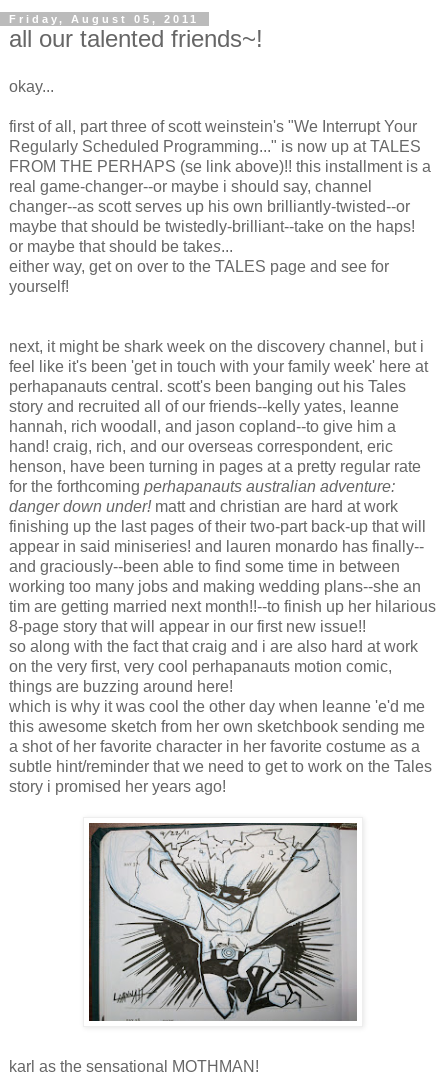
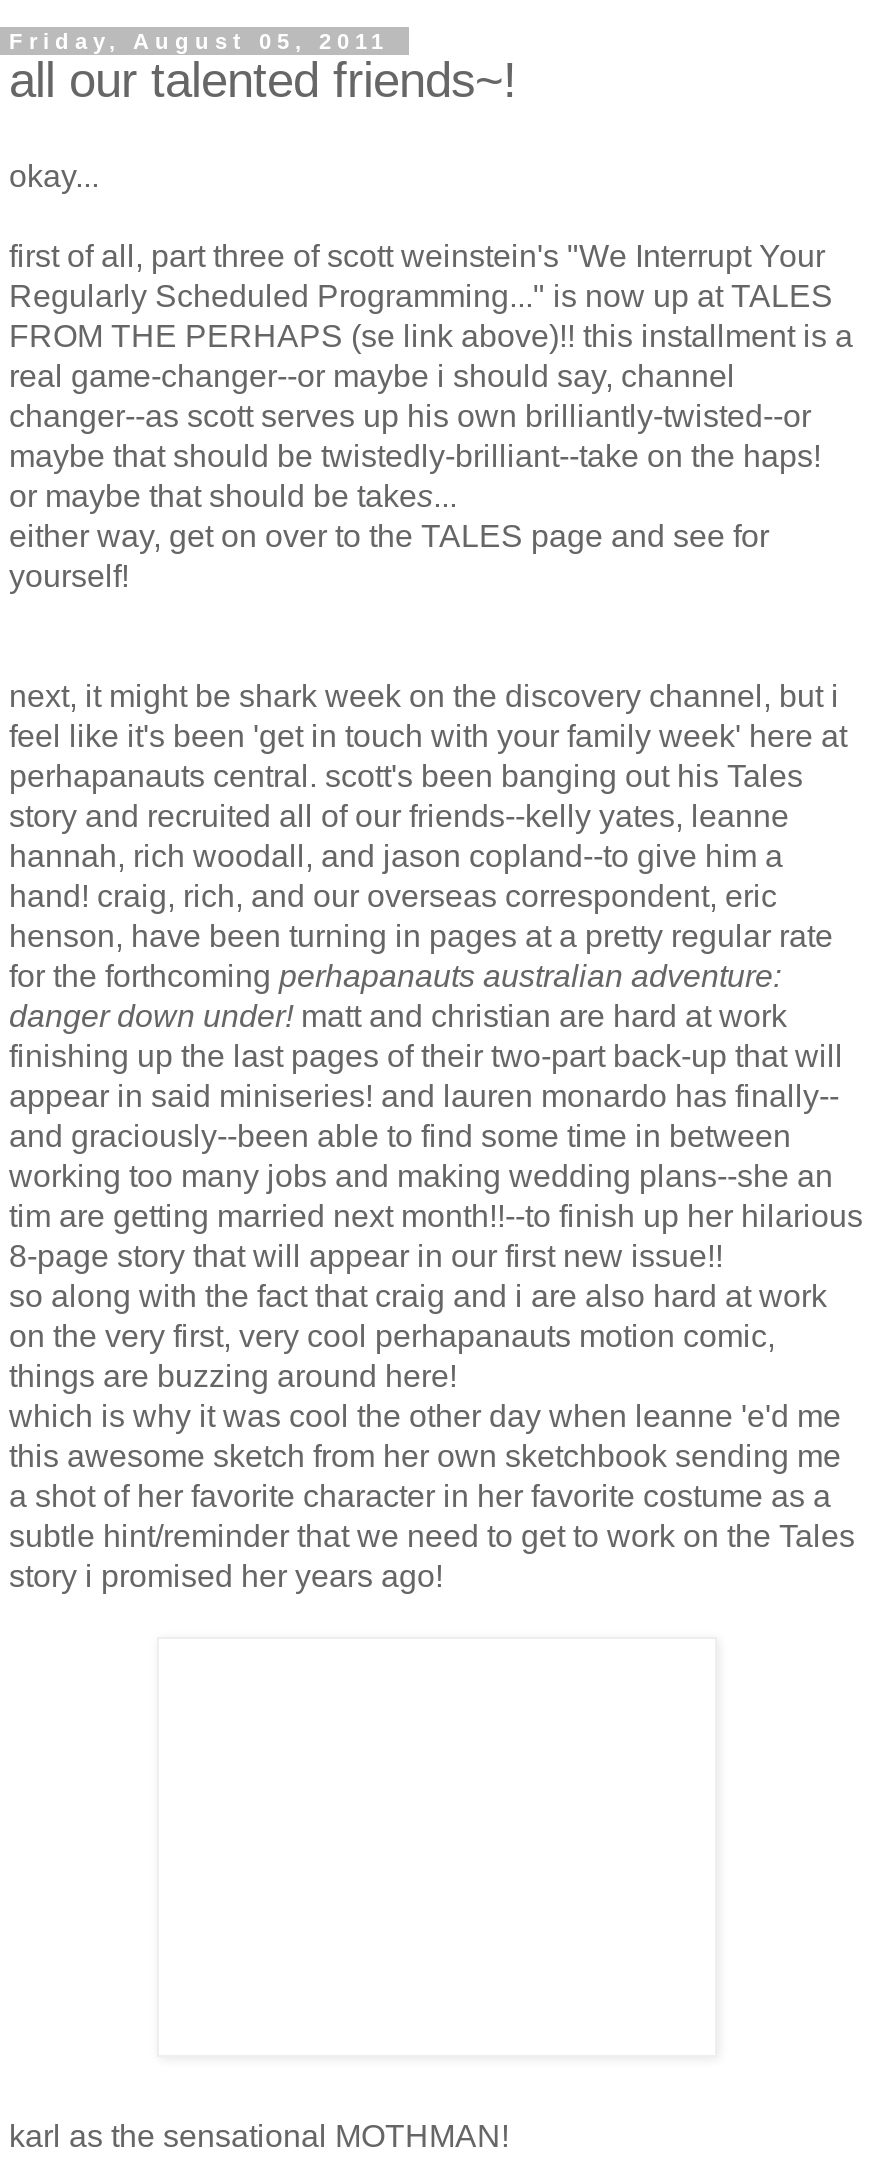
- [image]
